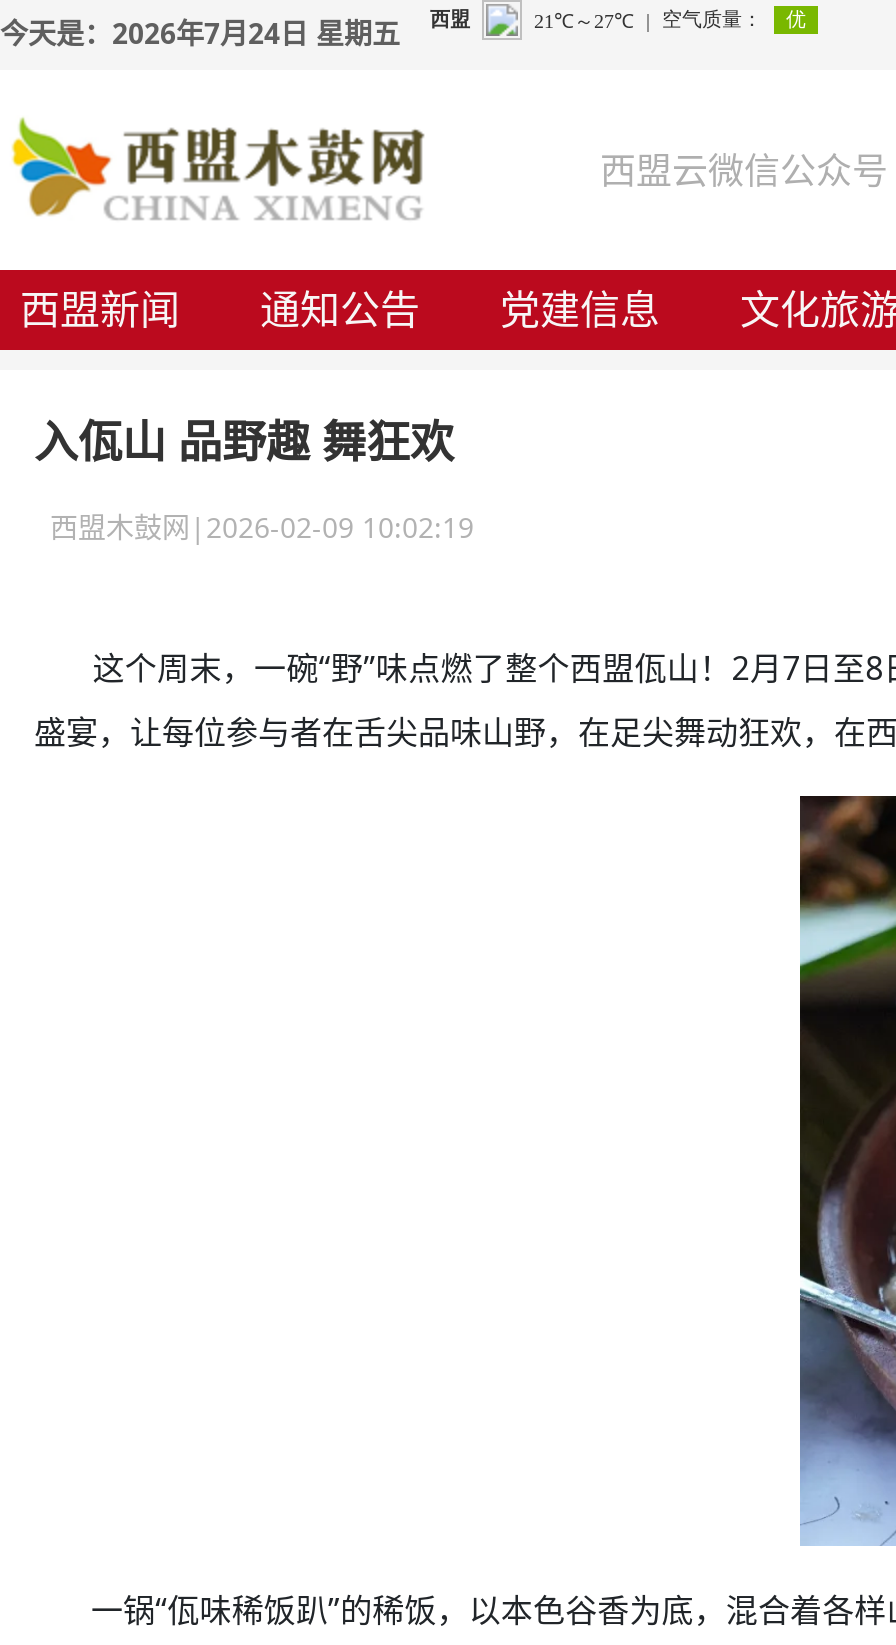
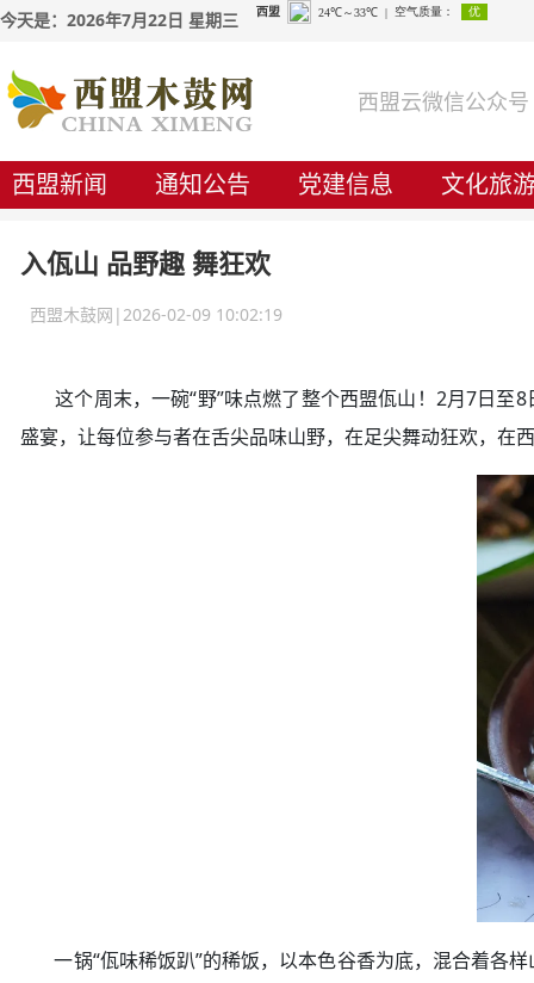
- 今天是：2026年7月24日 星期五
+ 今天是：2026年7月22日 星期三
